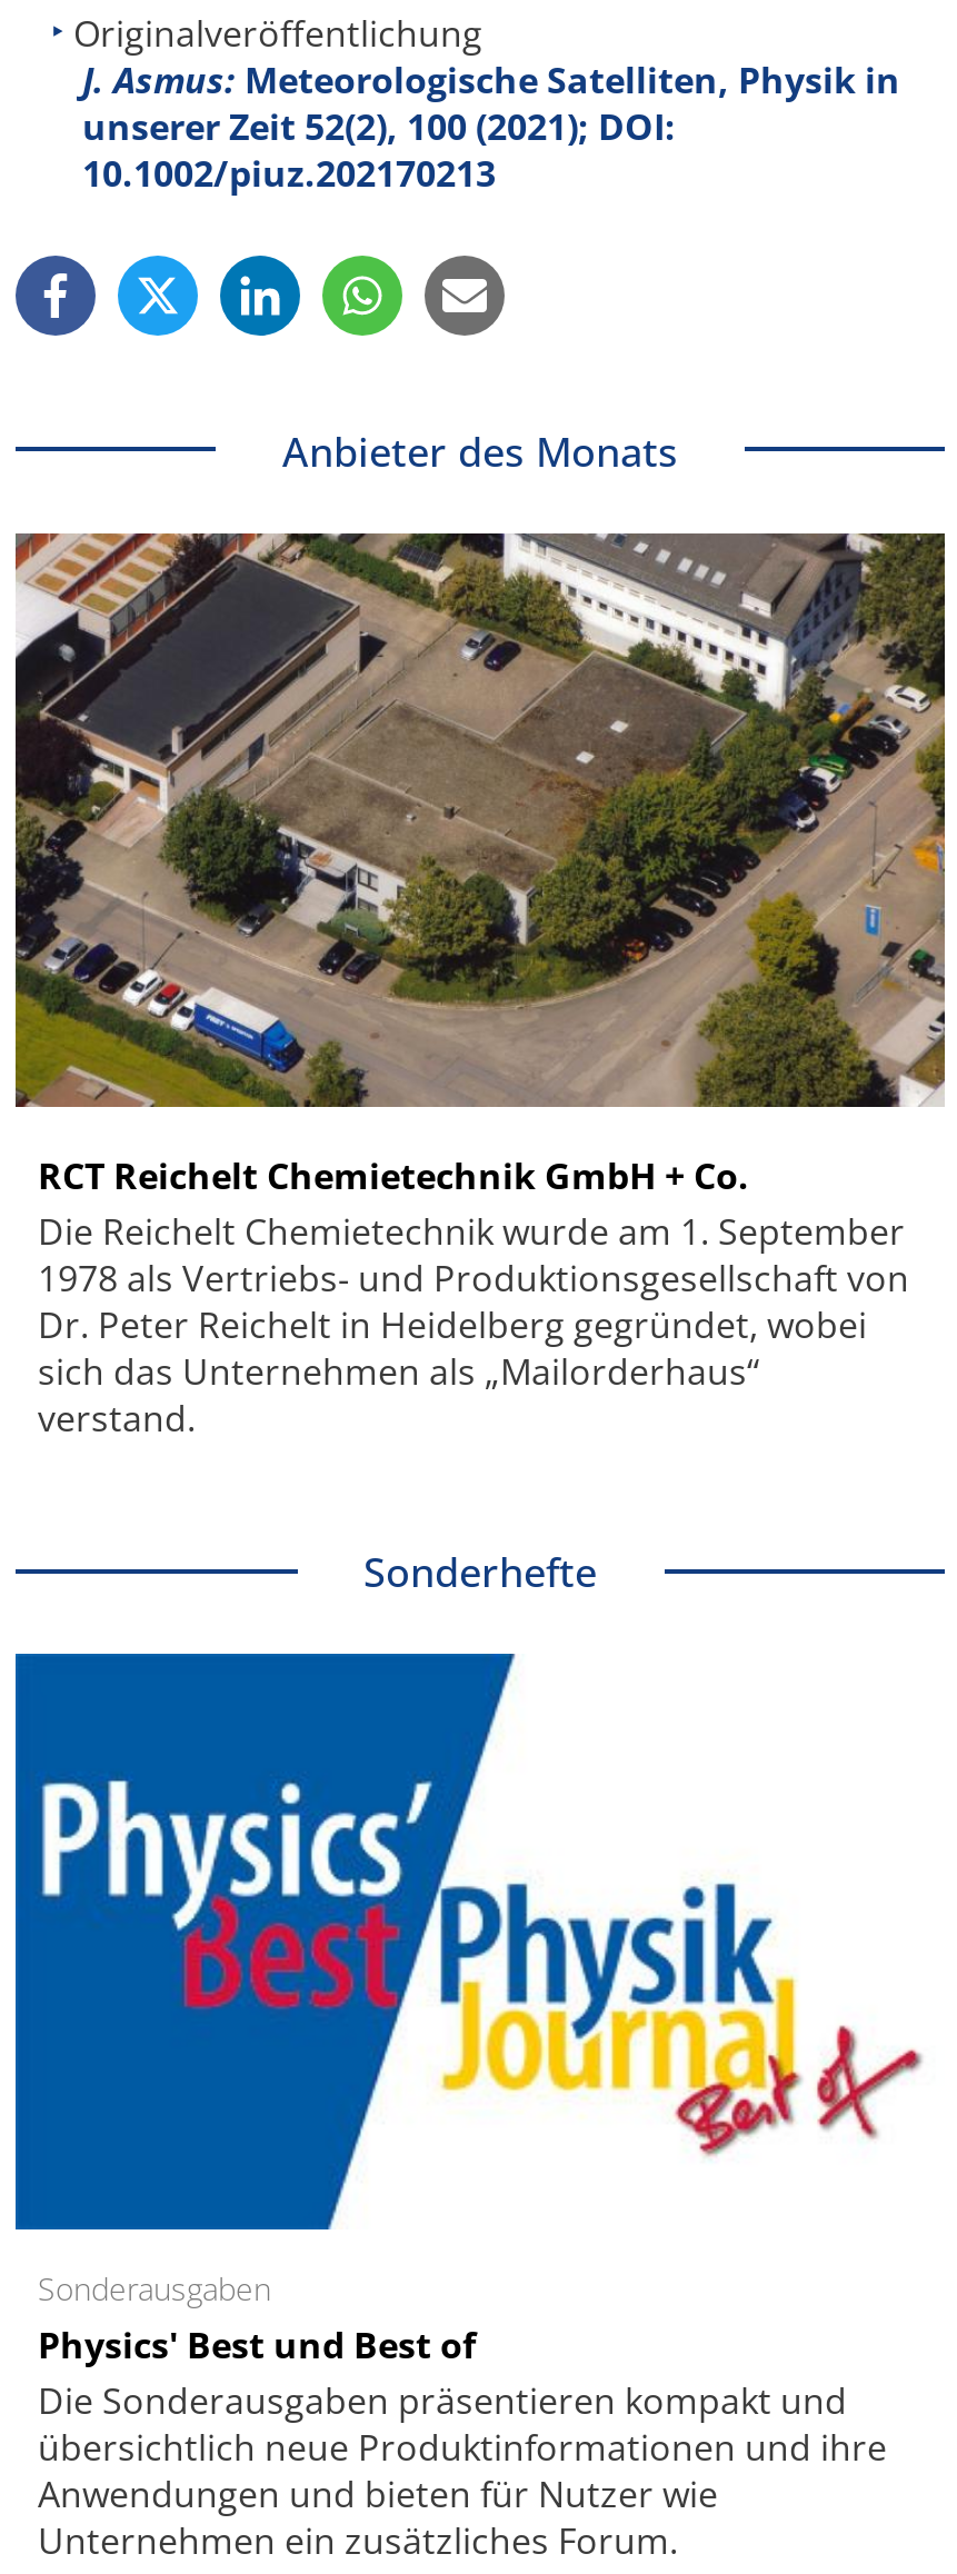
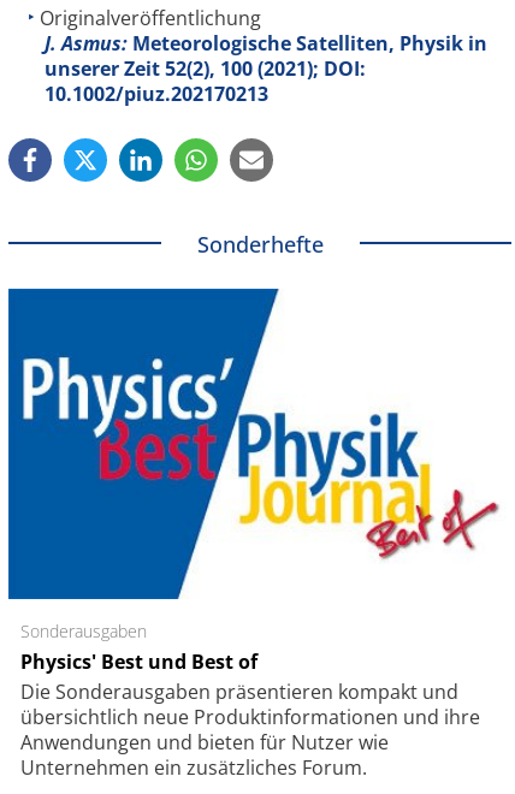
- Anbieter des Monats

- [image]
- RCT Reichelt Chemietechnik GmbH + Co.
- Die Reichelt Chemietechnik wurde am 1. September
- 1978 als Vertriebs- und Produktionsgesellschaft von
- Dr. Peter Reichelt in Heidelberg gegründet, wobei
- sich das Unternehmen als „Mailorderhaus“
- verstand.
